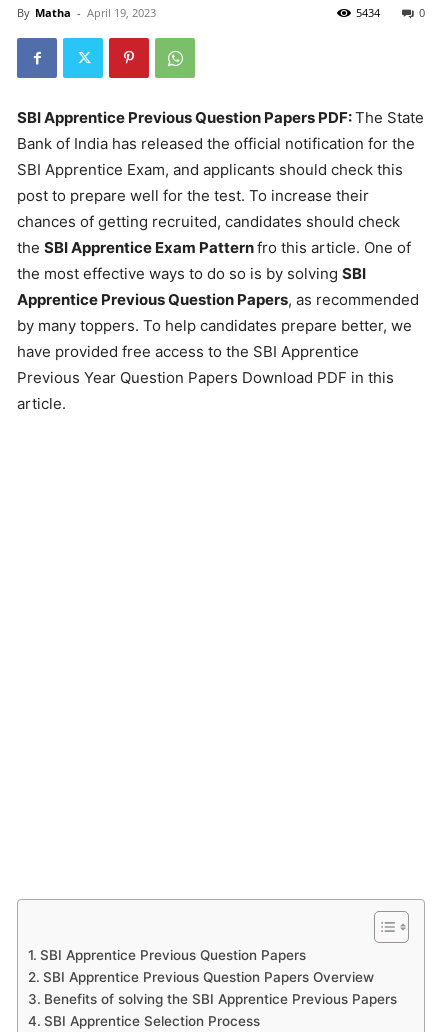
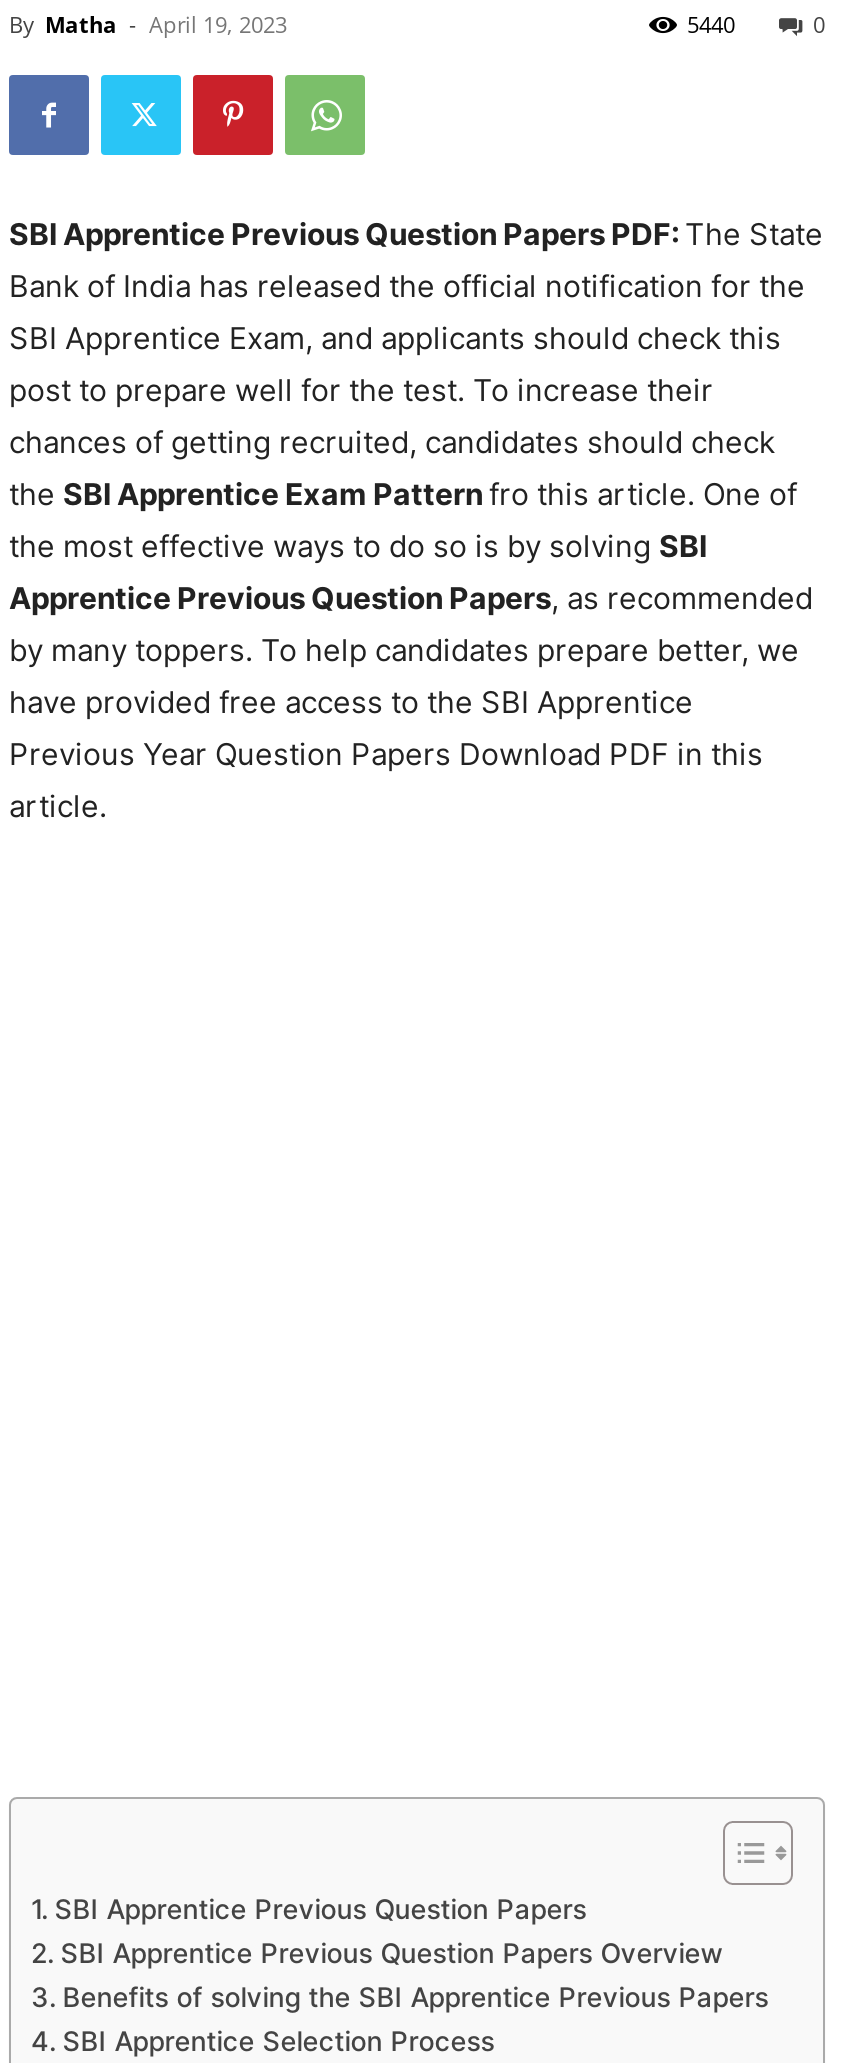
- 5434
+ 5440
